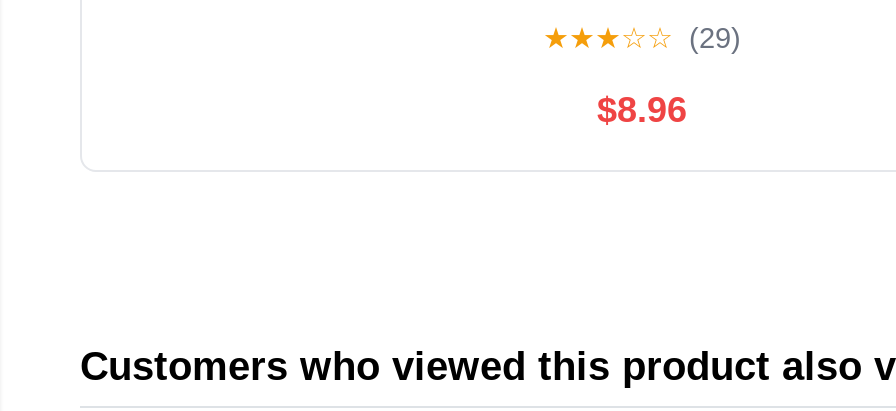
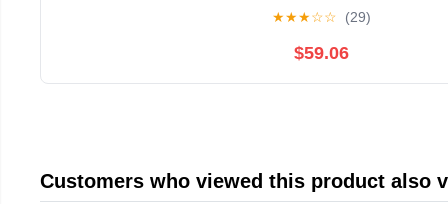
- $8.96
+ $59.06
